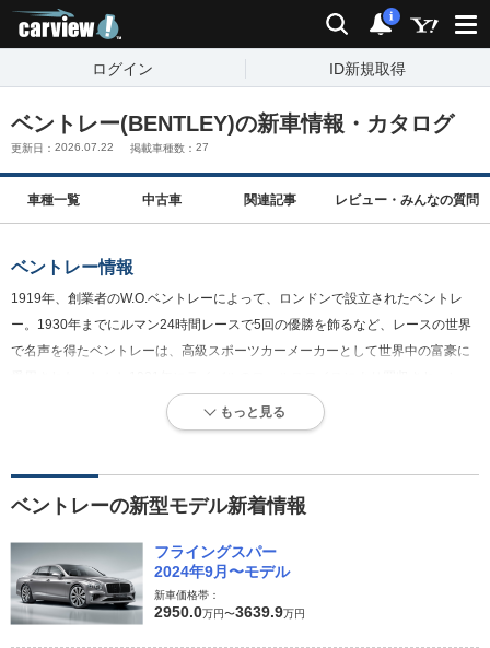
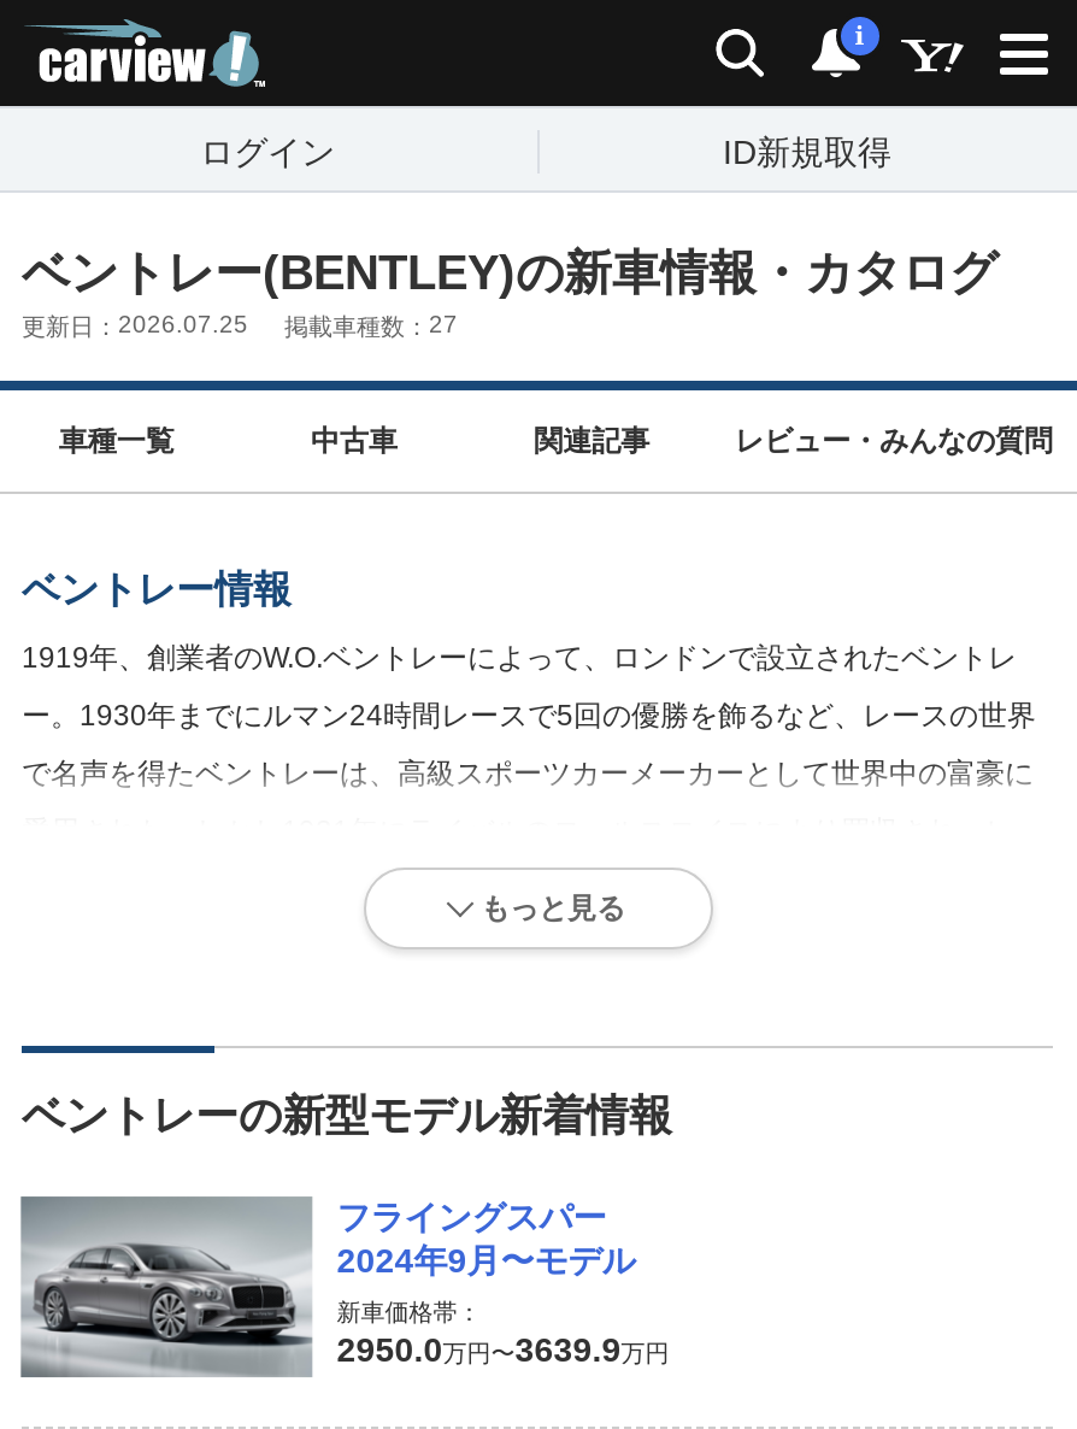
- 更新日：2026.07.22 掲載車種数：27
+ 更新日：2026.07.25 掲載車種数：27
